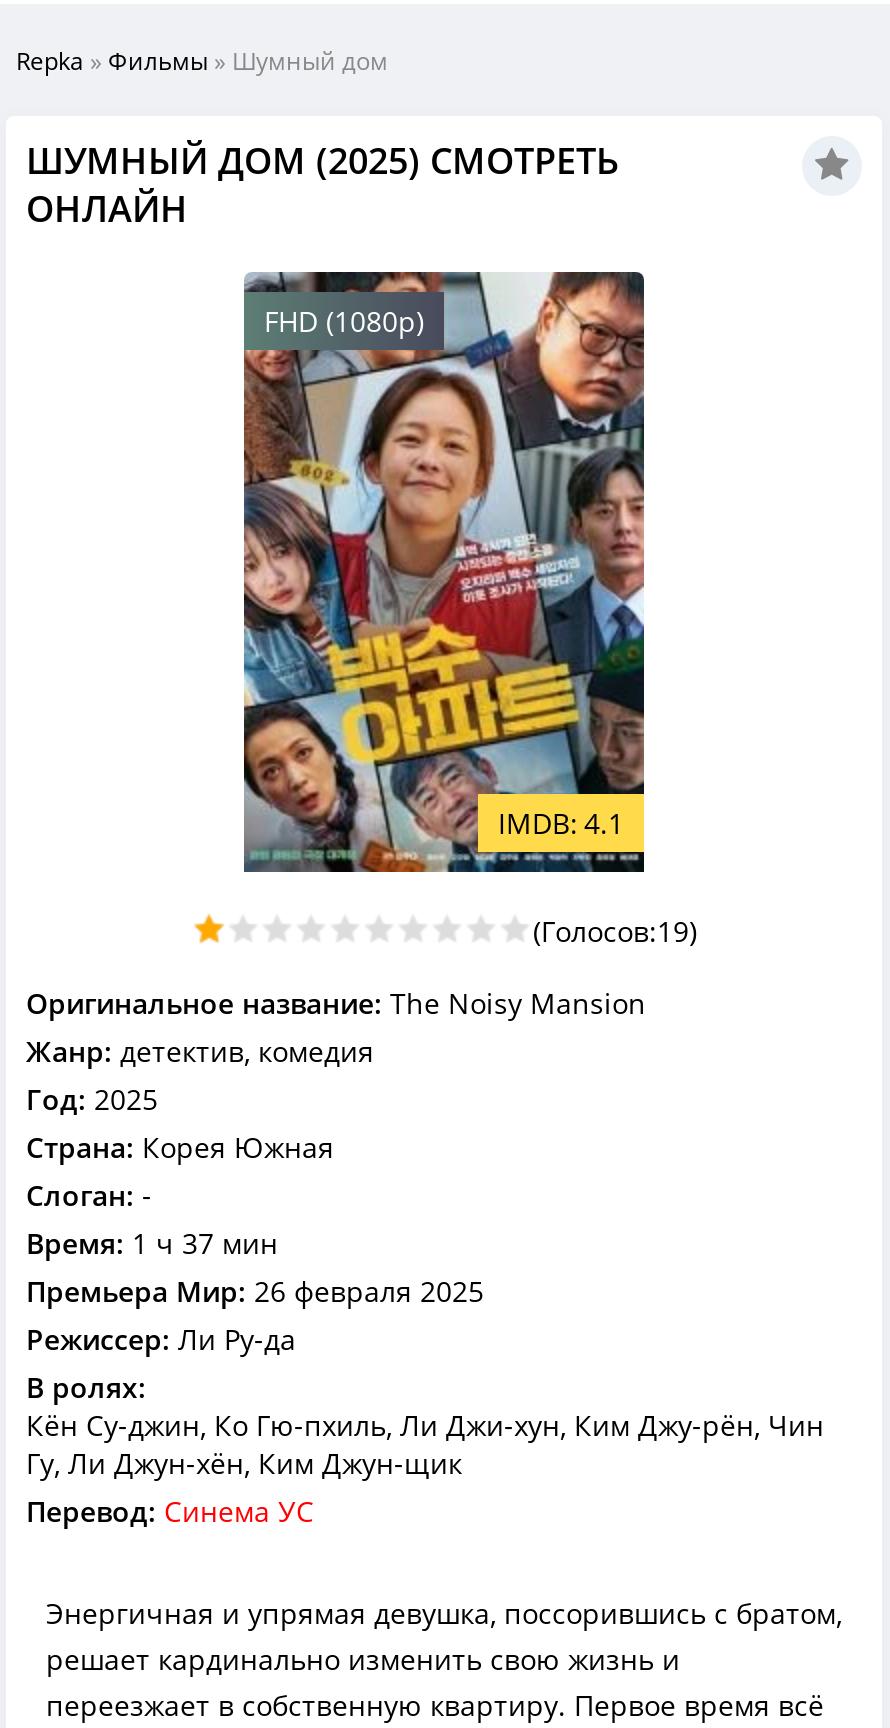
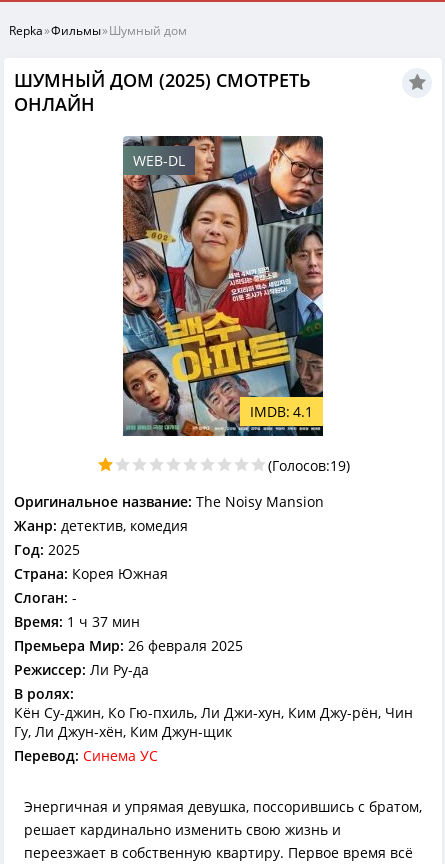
- FHD (1080p)
+ WEB-DL
